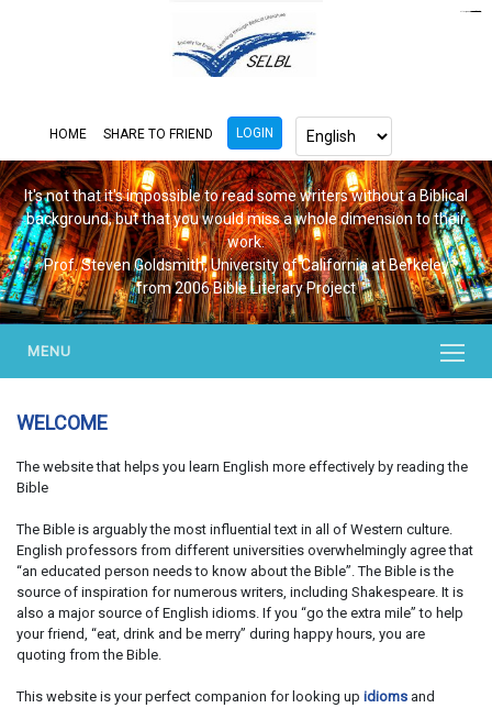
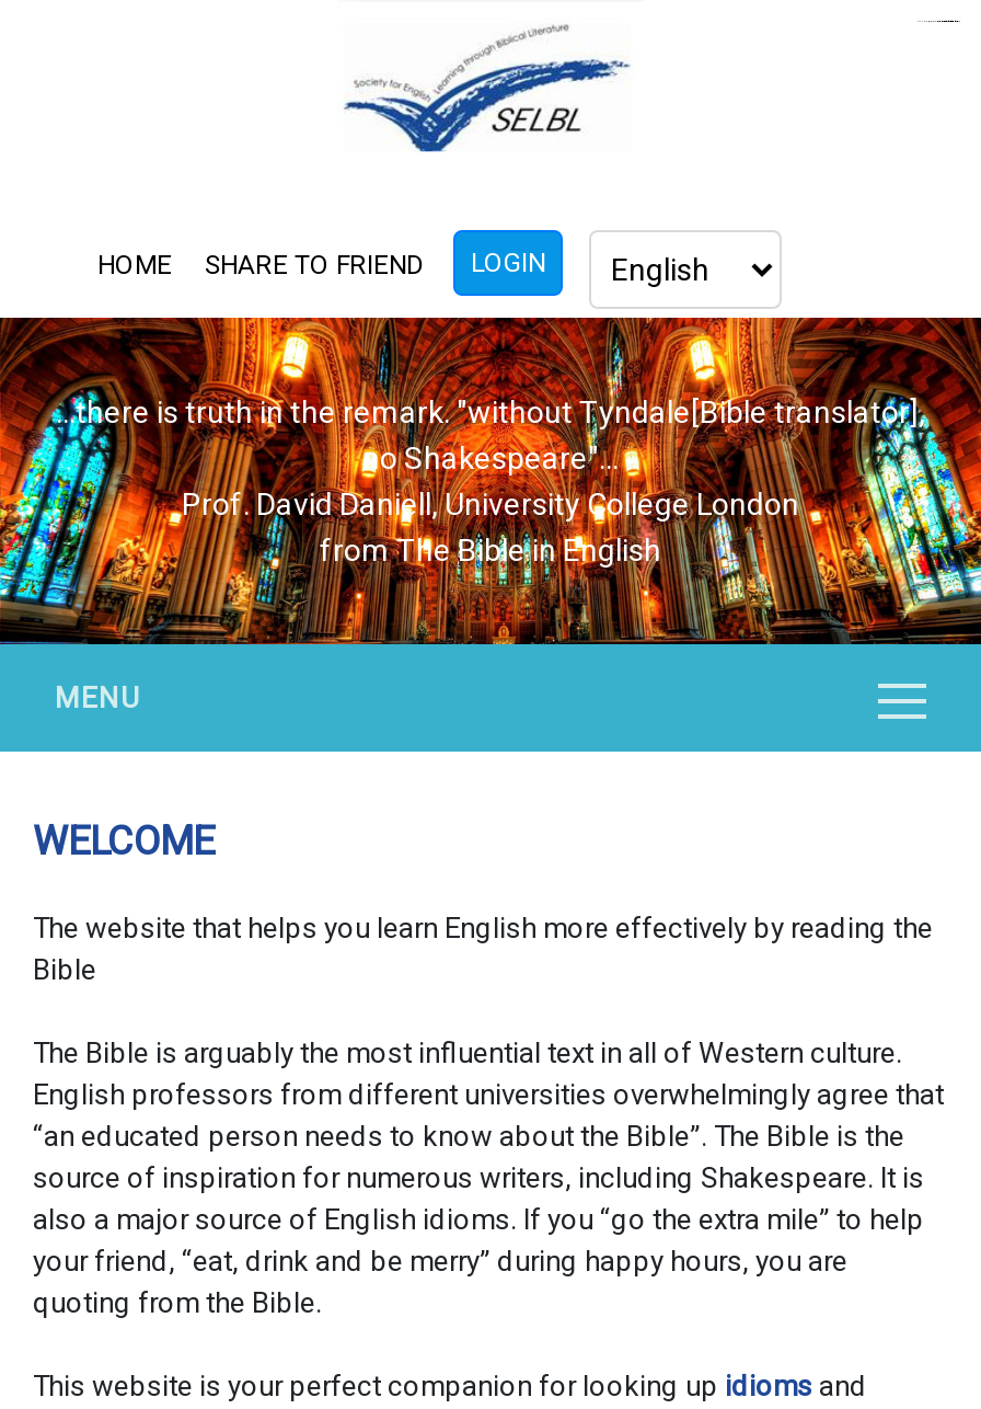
- It's not that it's impossible to read some writers without a Biblical
- background, but that you would miss a whole dimension to their
- work.
- Prof. Steven Goldsmith, University of California at Berkeley
- from 2006 Bible Literary Project
+ ...there is truth in the remark. "without Tyndale[Bible translator],
+ no Shakespeare"...
+ Prof. David Daniell, University College London
+ from The Bible in English
